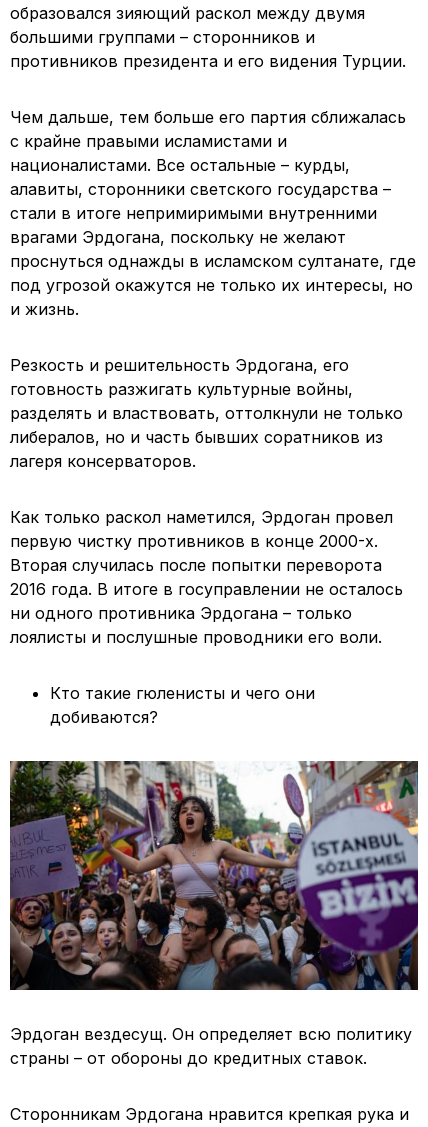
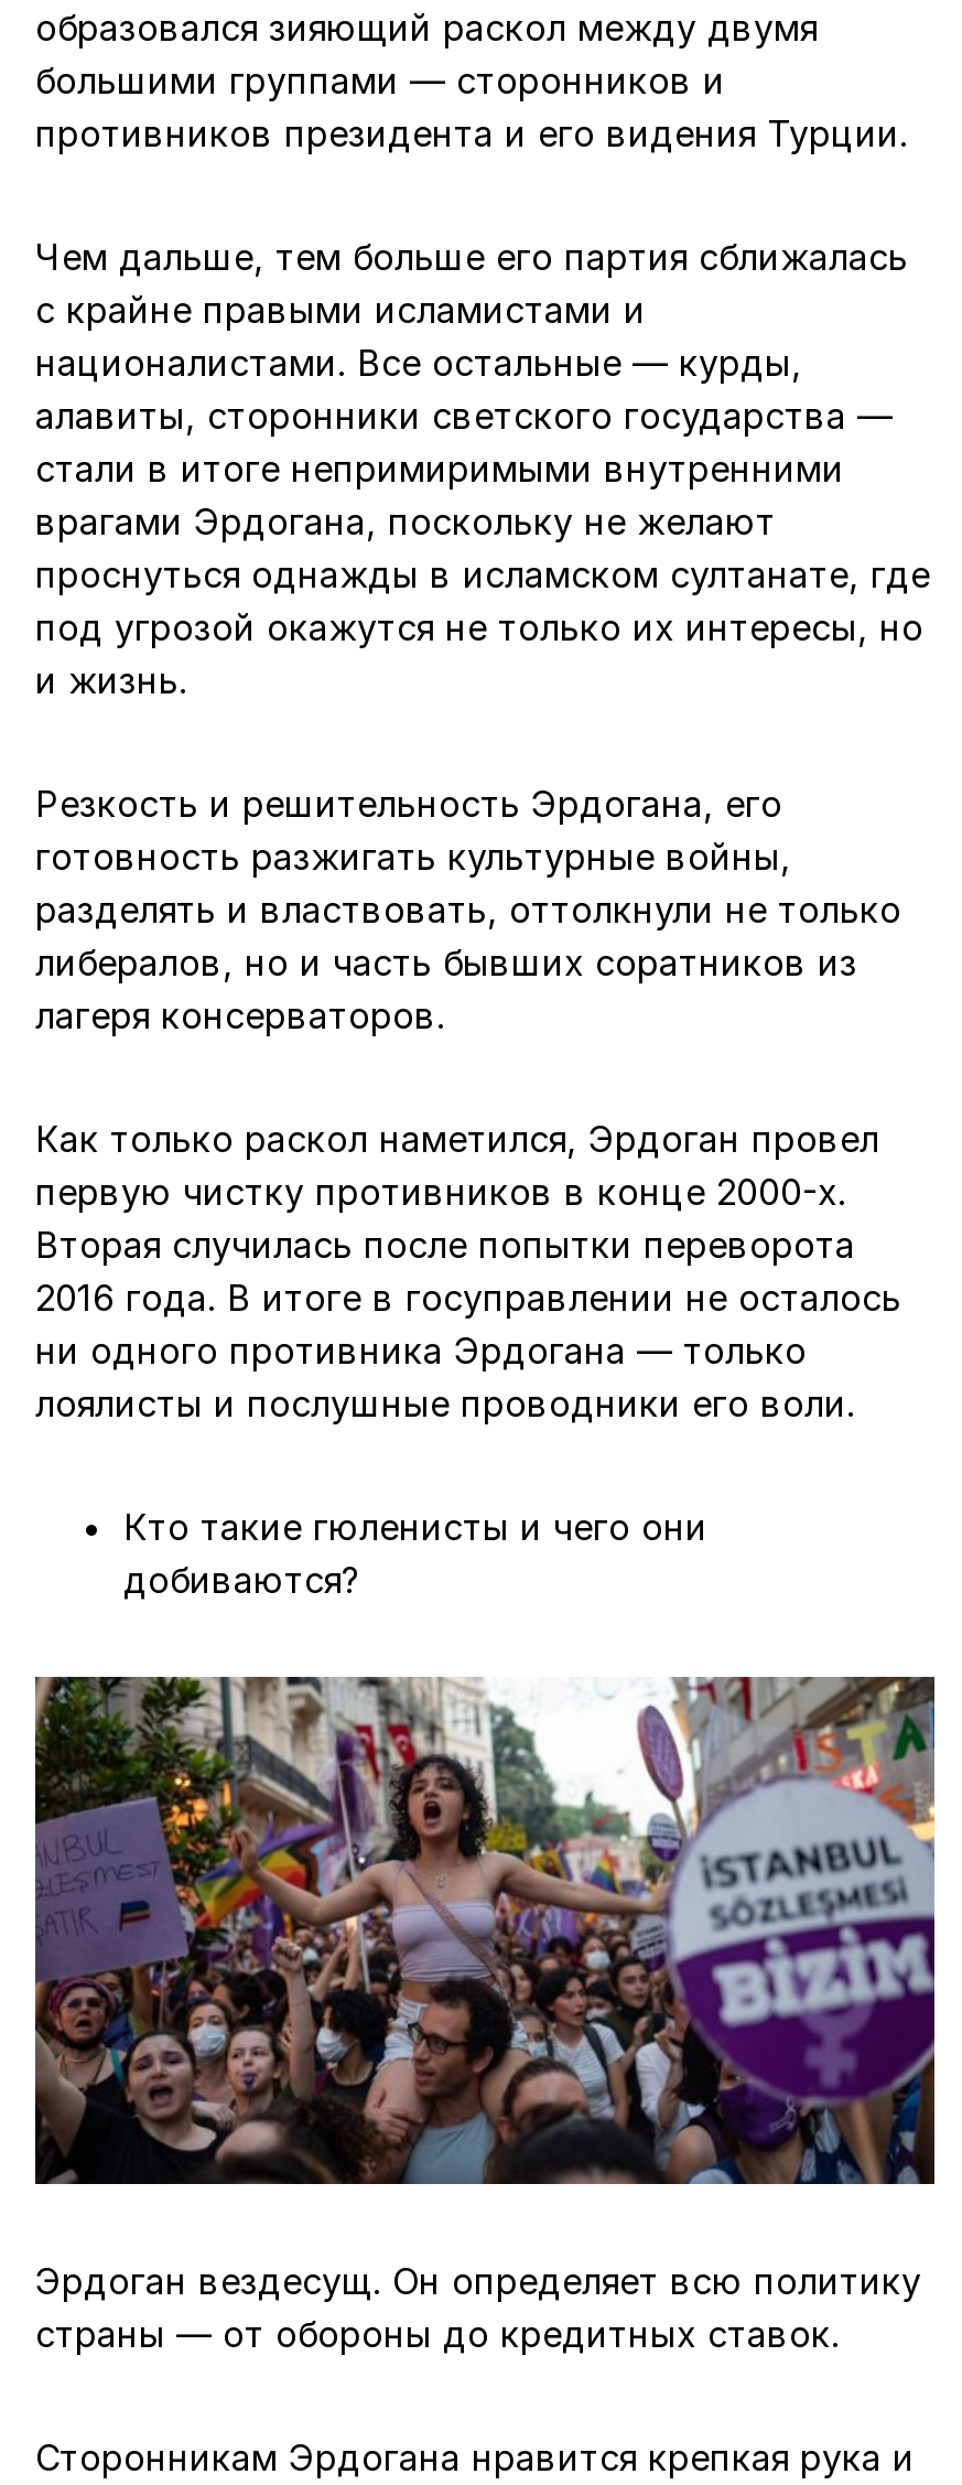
- большими группами – сторонников и
+ большими группами — сторонников и

- националистами. Все остальные – курды,
+ националистами. Все остальные — курды,

- алавиты, сторонники светского государства –
+ алавиты, сторонники светского государства —

- ни одного противника Эрдогана – только
+ ни одного противника Эрдогана — только

- страны – от обороны до кредитных ставок.
+ страны — от обороны до кредитных ставок.
